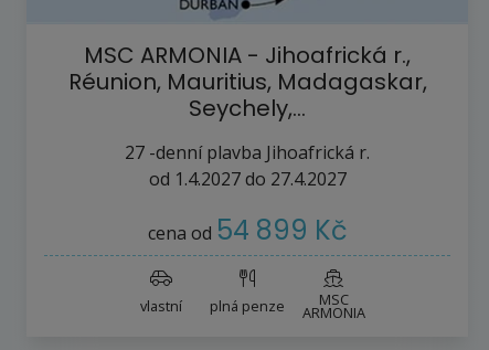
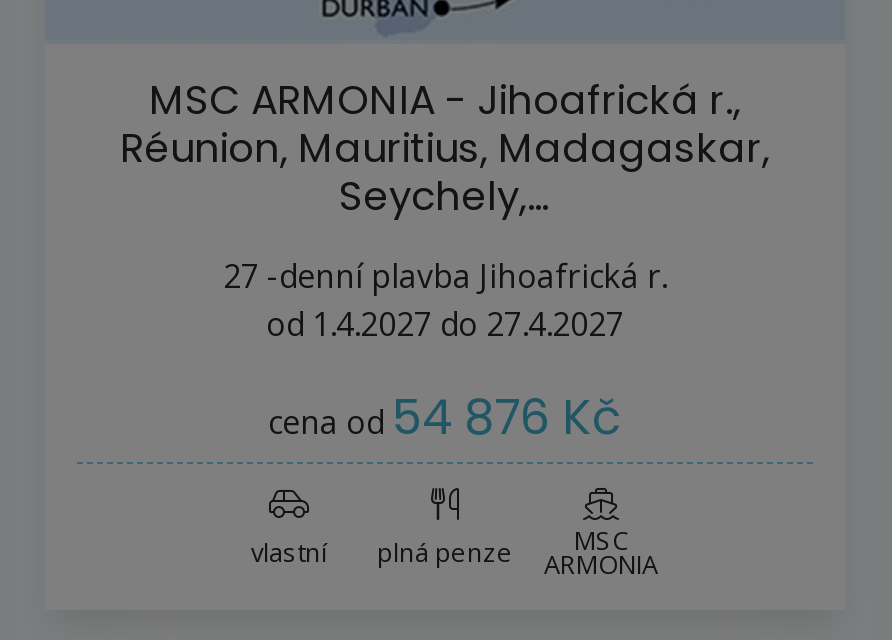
- cena od 54 899 Kč
+ cena od 54 876 Kč
